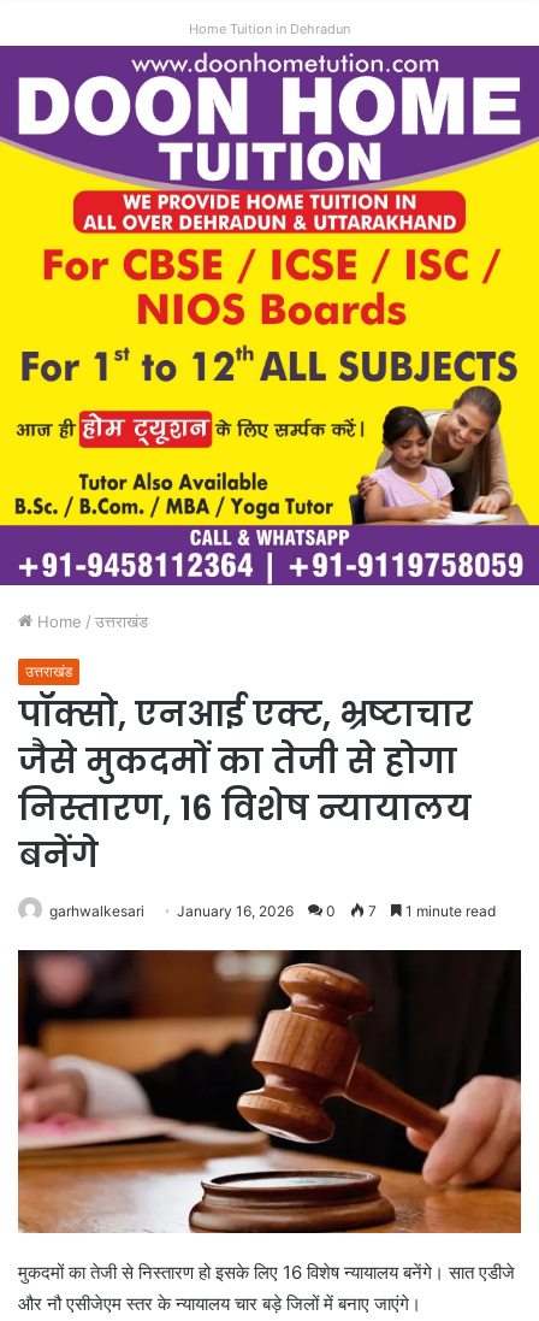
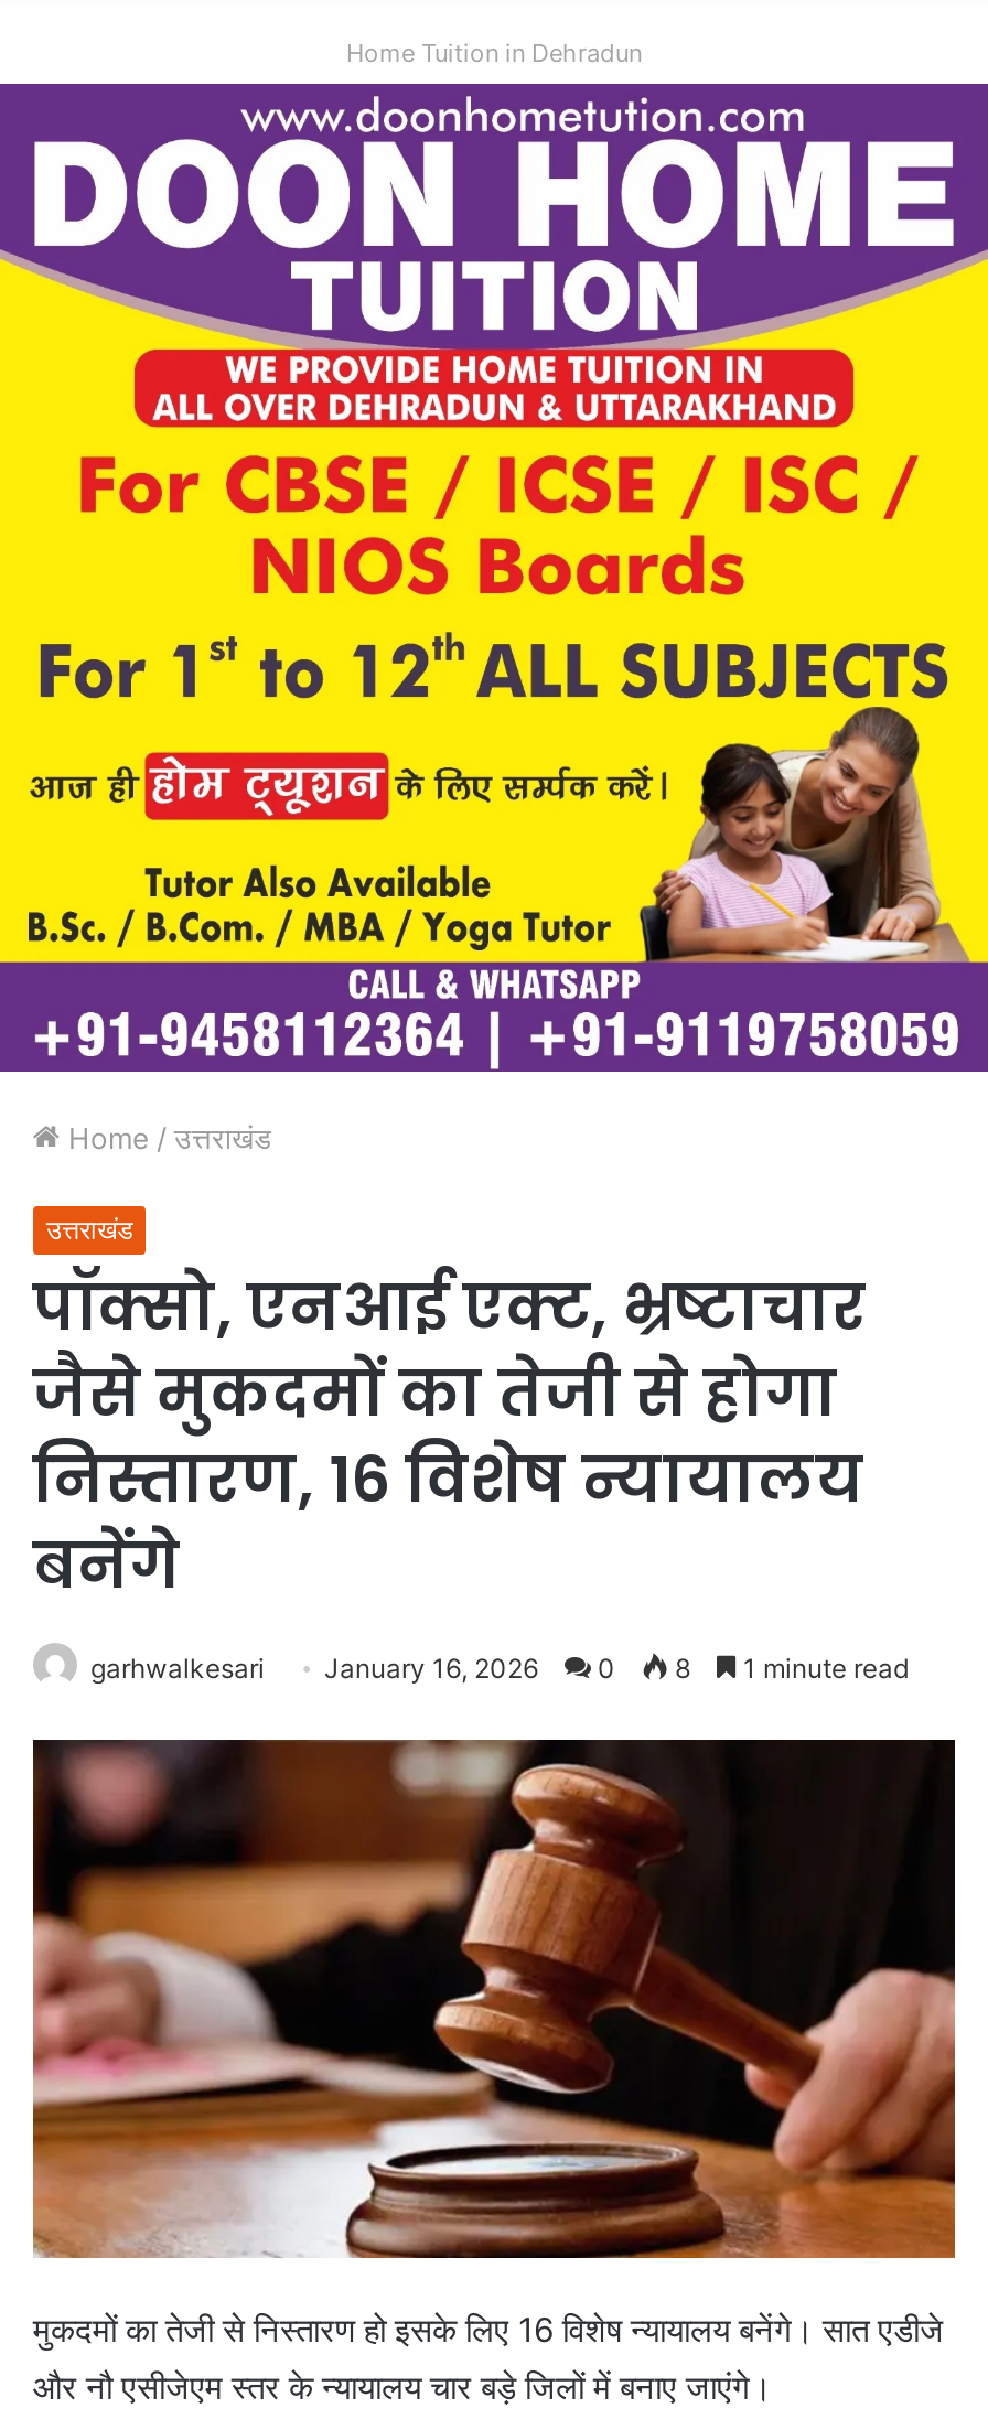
- garhwalkesari January 16, 2026 0 7 1 minute read
+ garhwalkesari January 16, 2026 0 8 1 minute read
